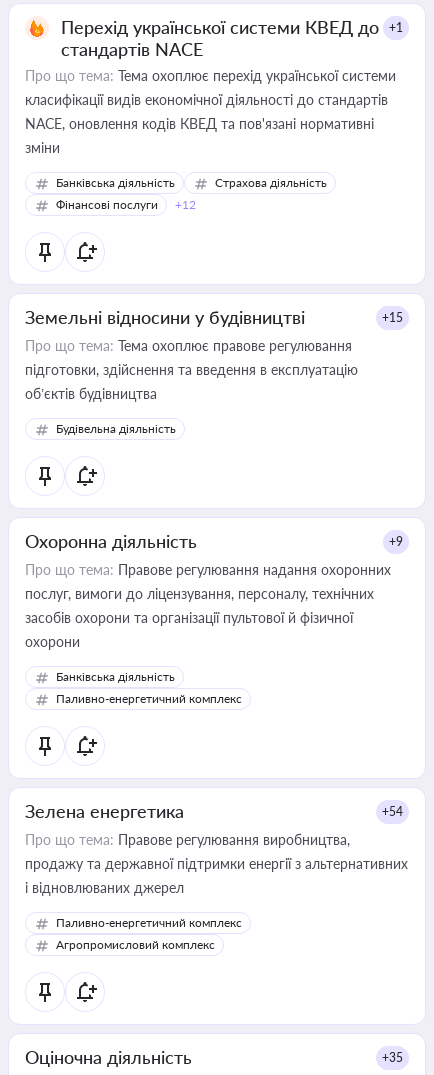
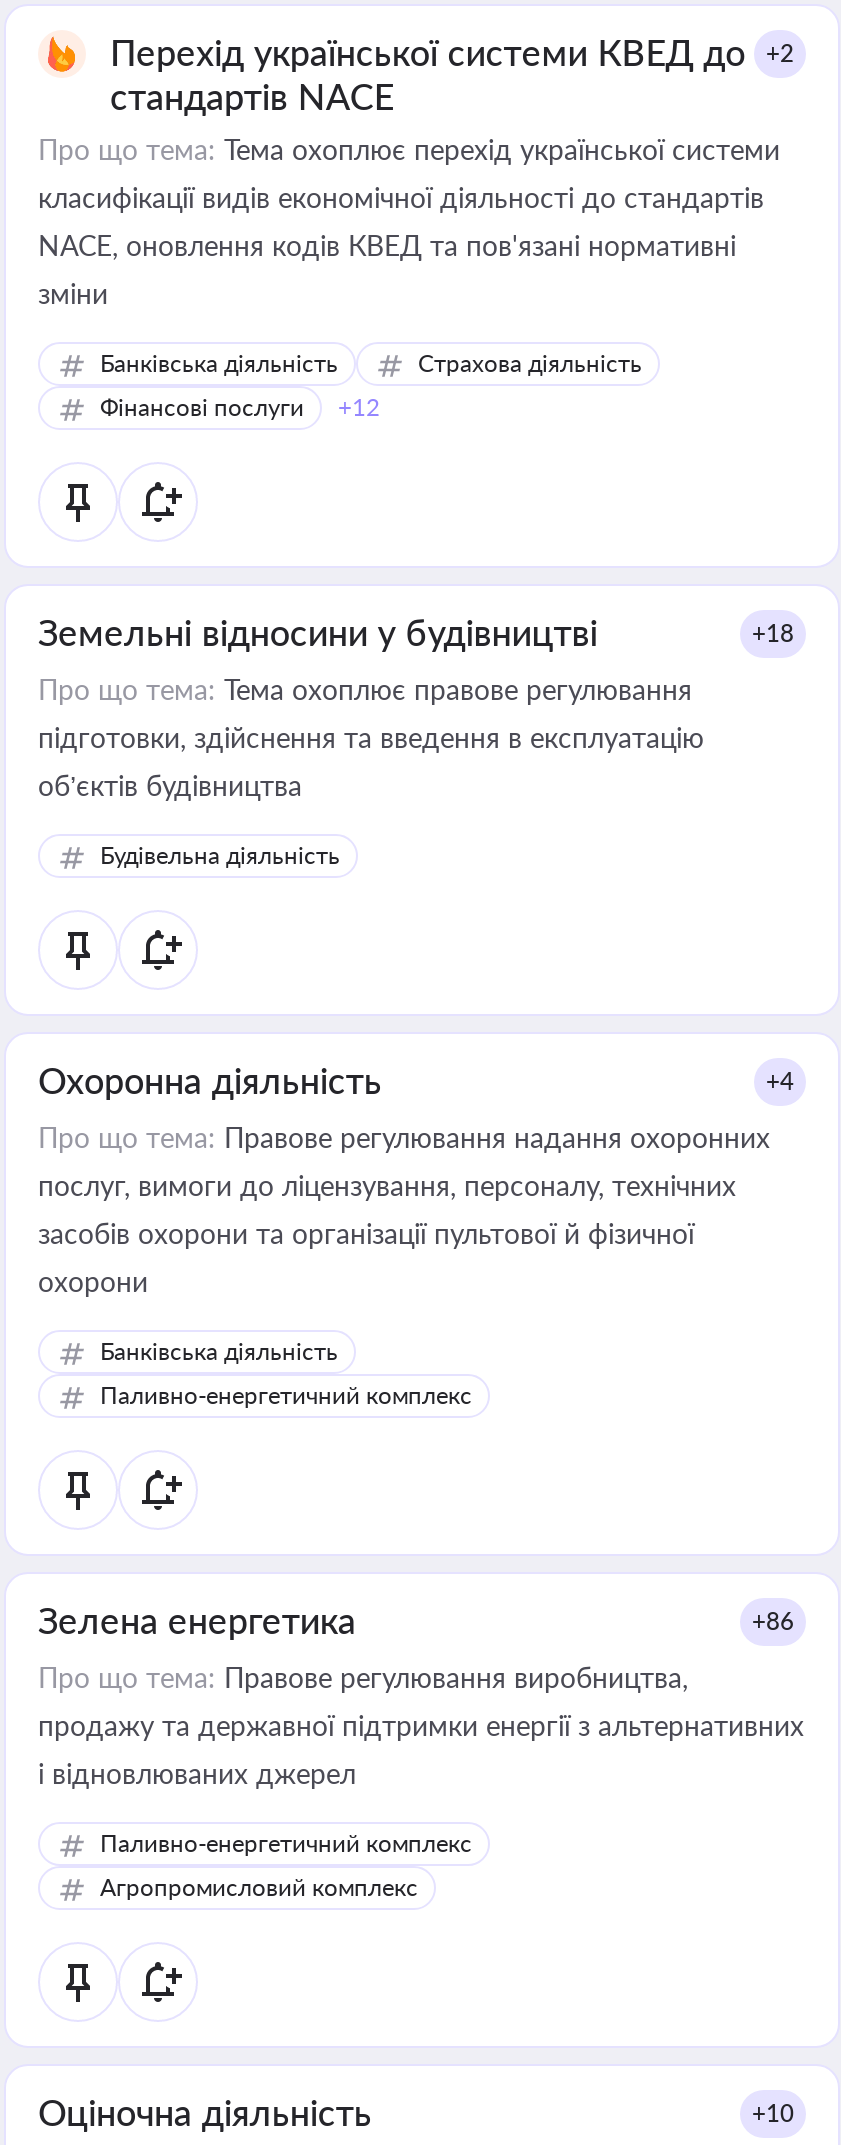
- Перехід української системи КВЕД до +1
+ Перехід української системи КВЕД до +2

- +15
+ +18

- +9
+ +4

- +54
+ +86

- +35
+ +10
